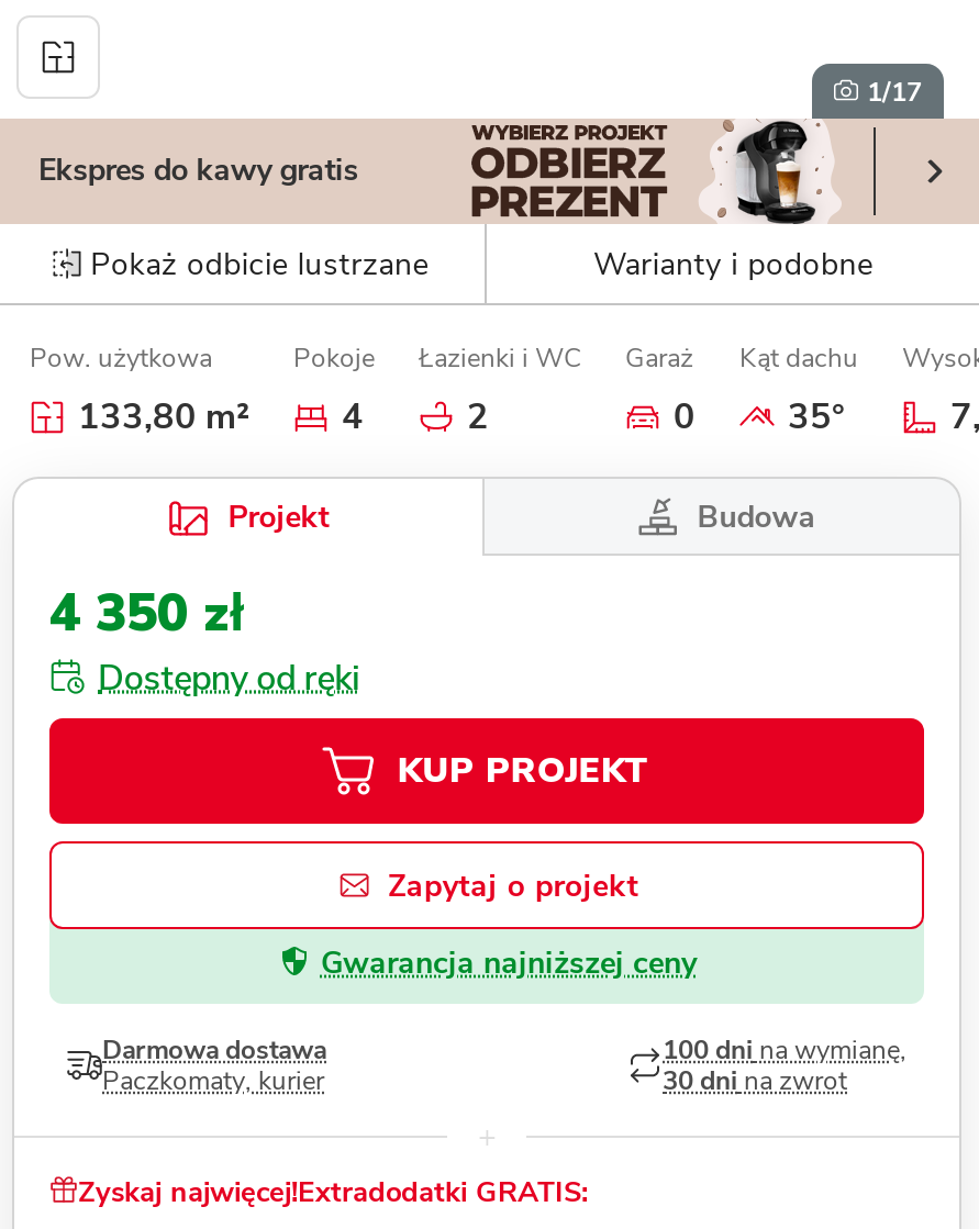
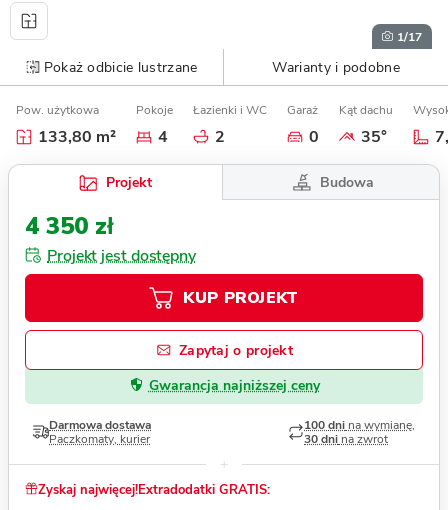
- Ekspres do kawy gratis

- Dostępny od ręki
+ Projekt jest dostępny
